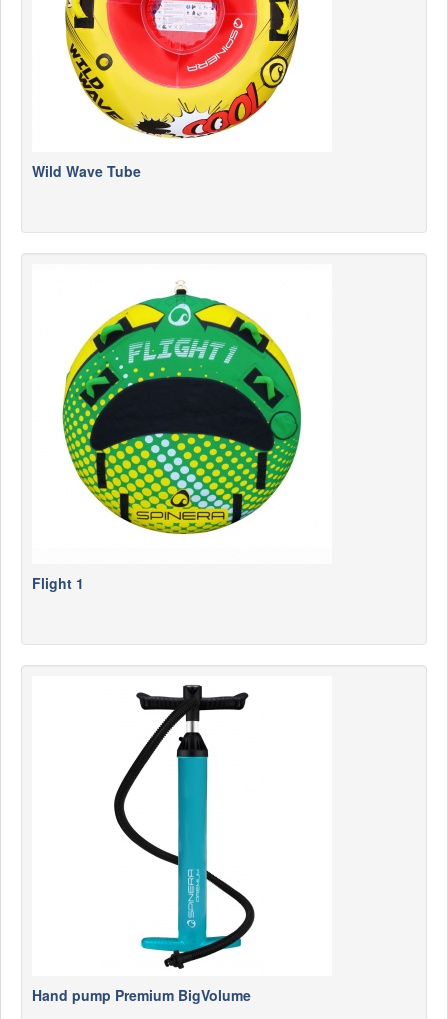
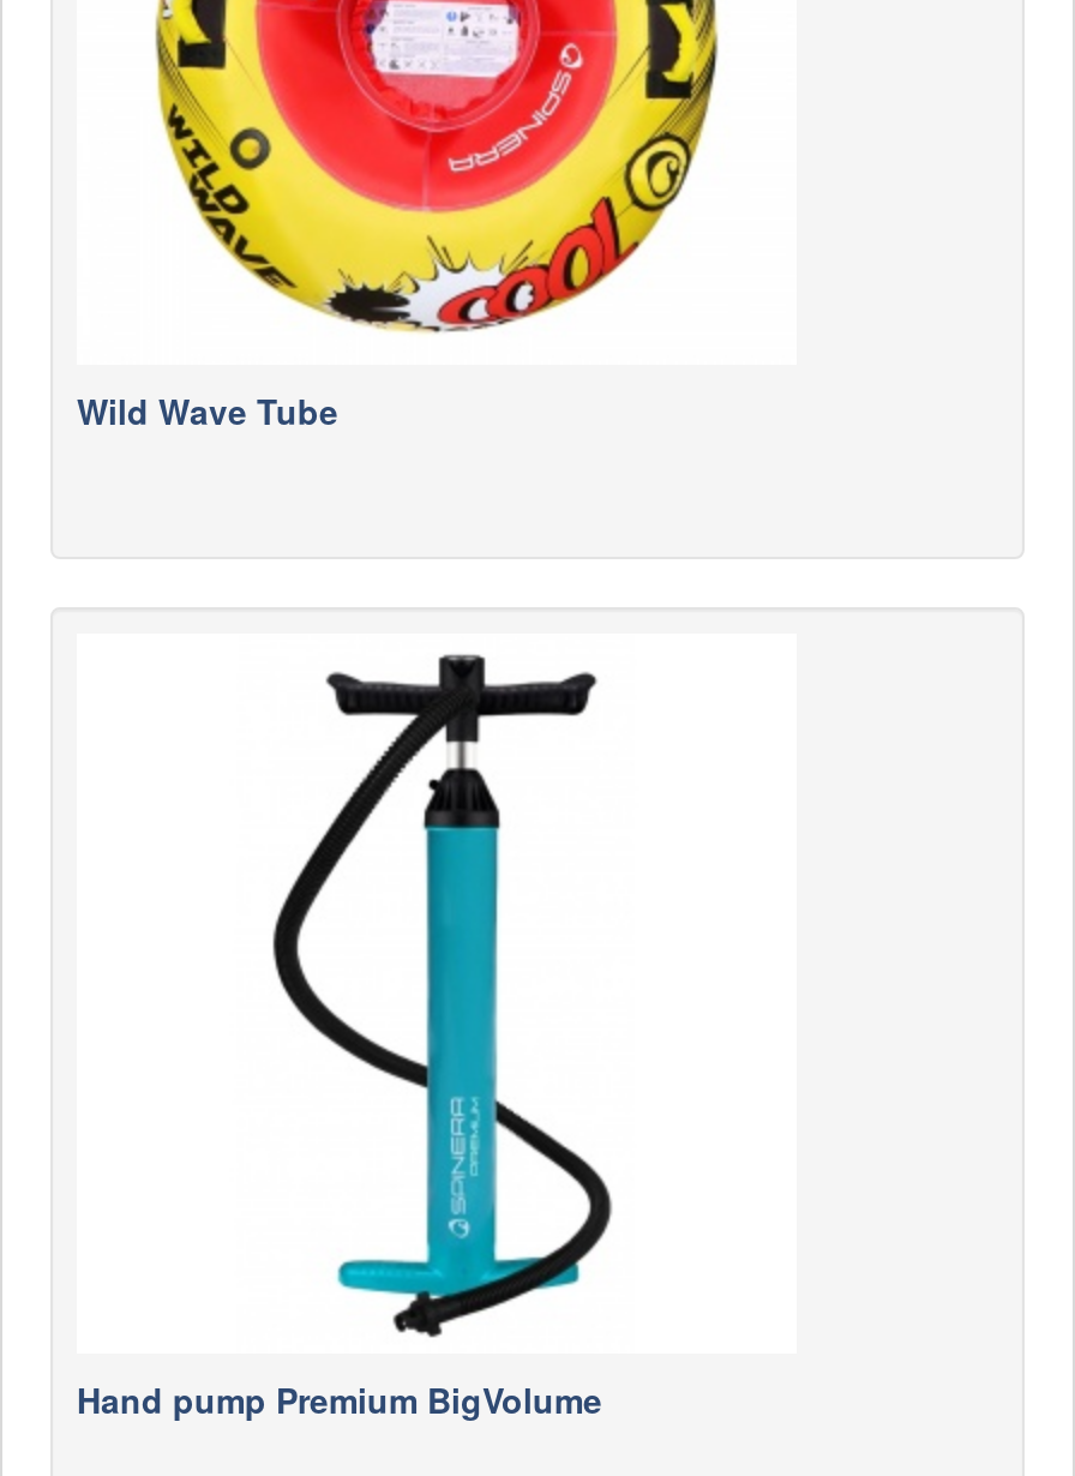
- [image]
- Flight 1
